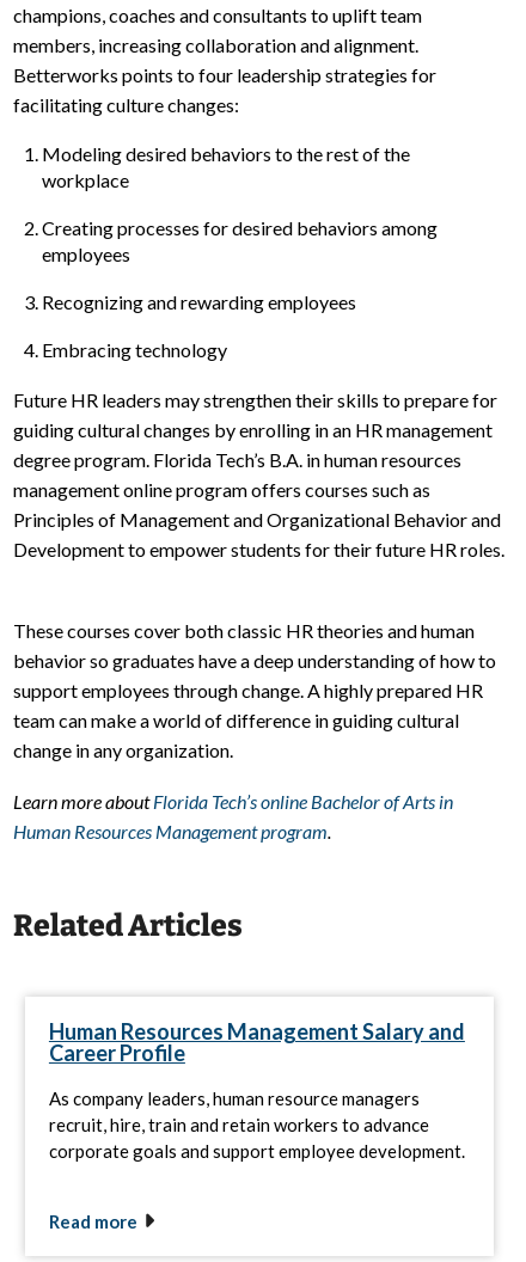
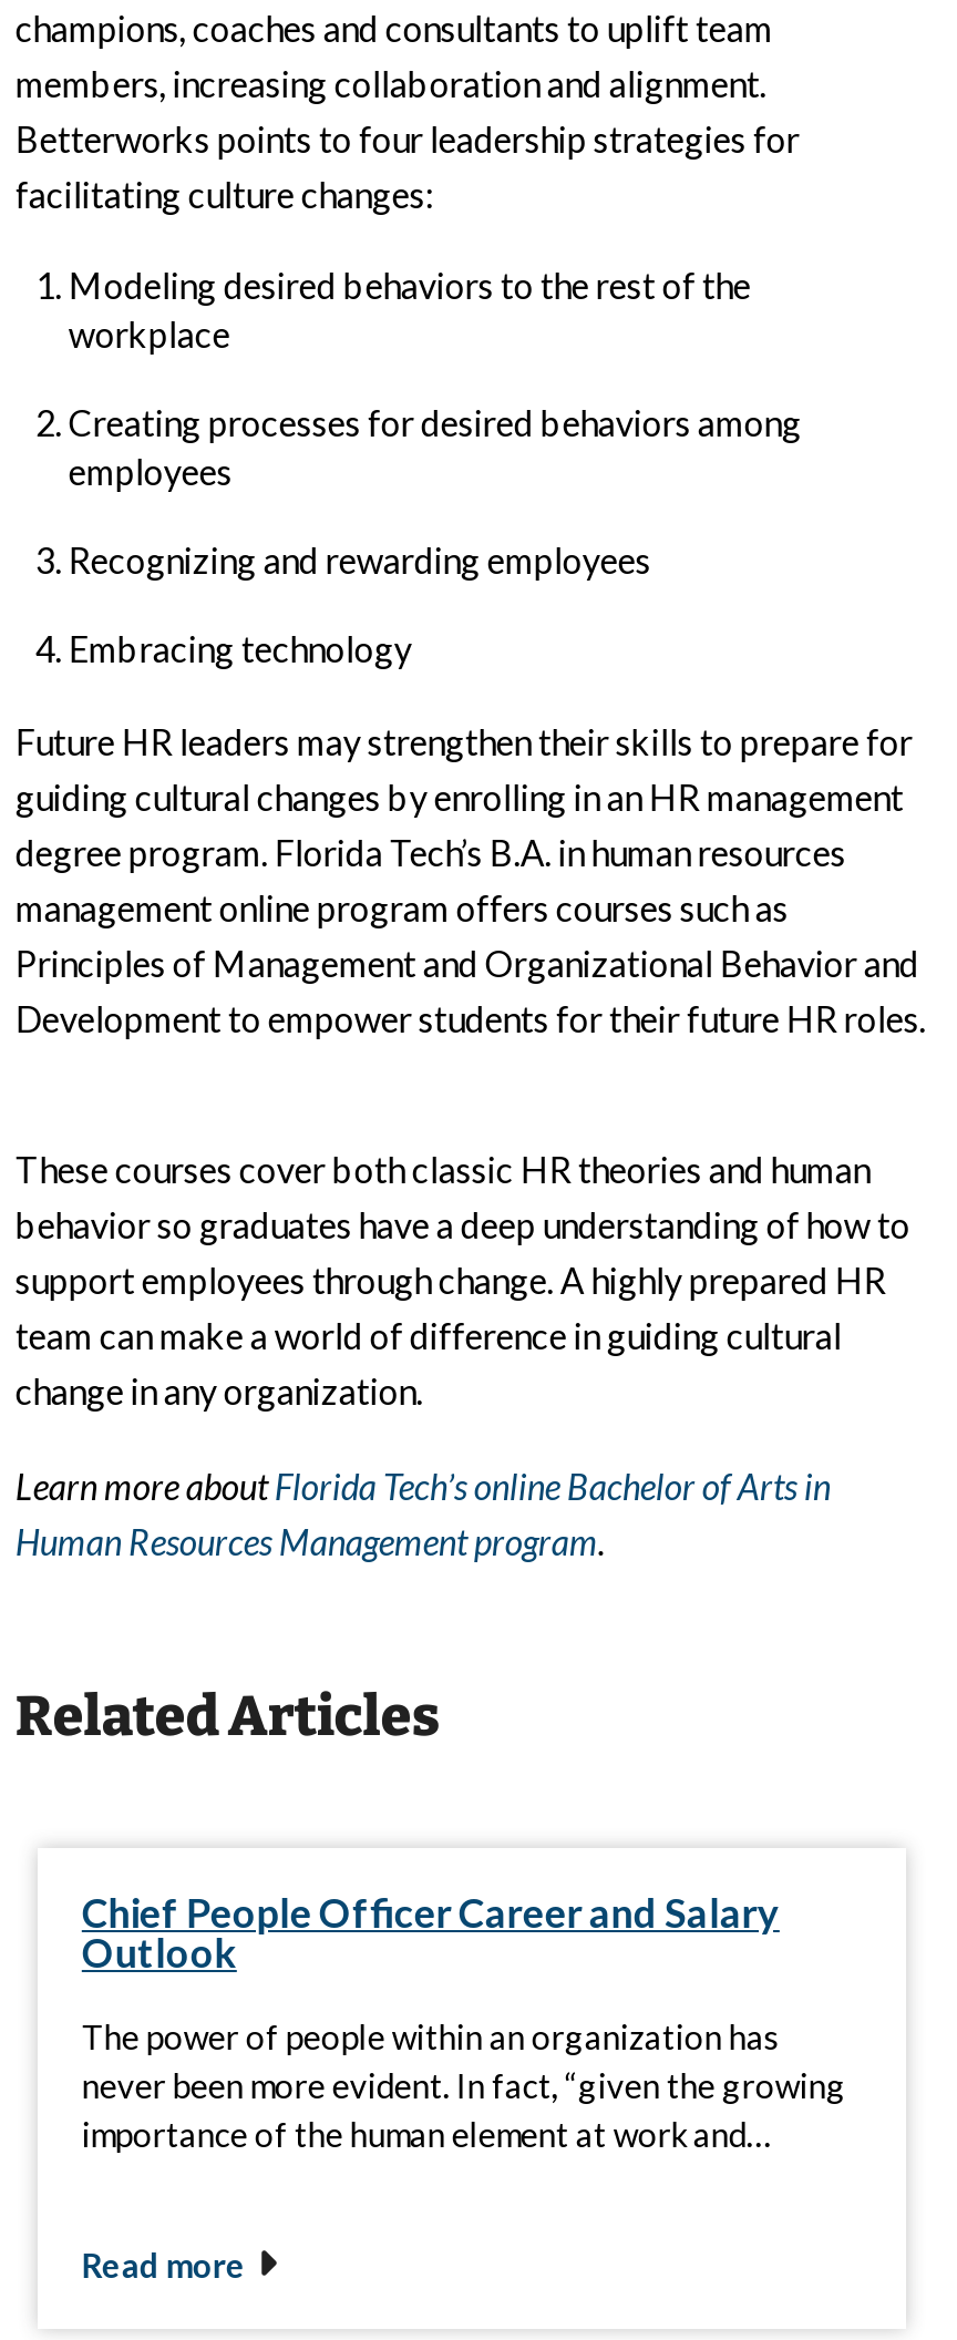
- Human Resources Management Salary and
- Career Profile
+ Chief People Officer Career and Salary
+ Outlook

- As company leaders, human resource managers
- recruit, hire, train and retain workers to advance
- corporate goals and support employee development.
+ The power of people within an organization has
+ never been more evident. In fact, “given the growing
+ importance of the human element at work and…
